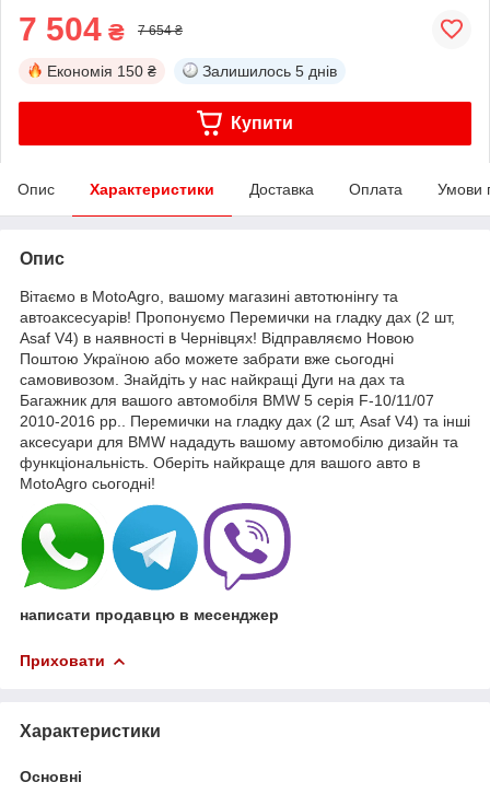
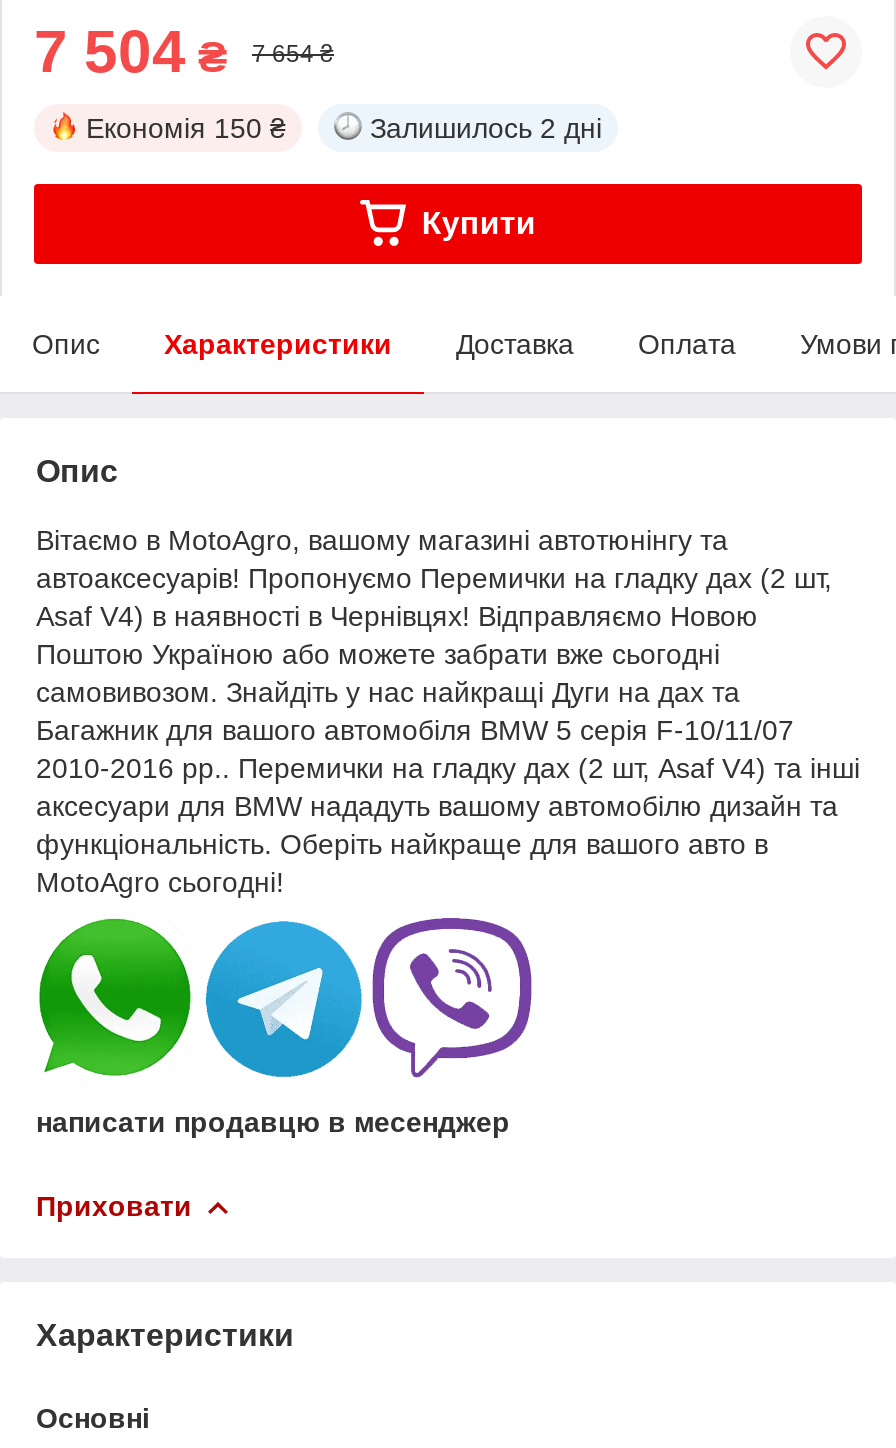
- Залишилось 5 днів
+ Залишилось 2 дні
